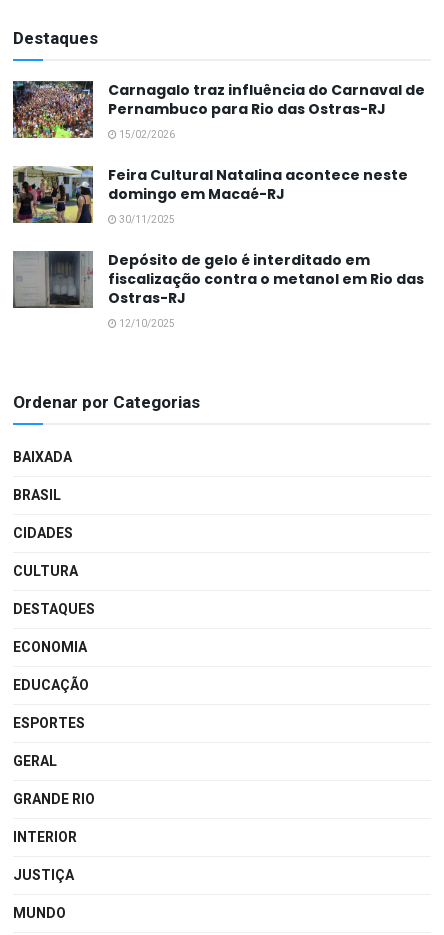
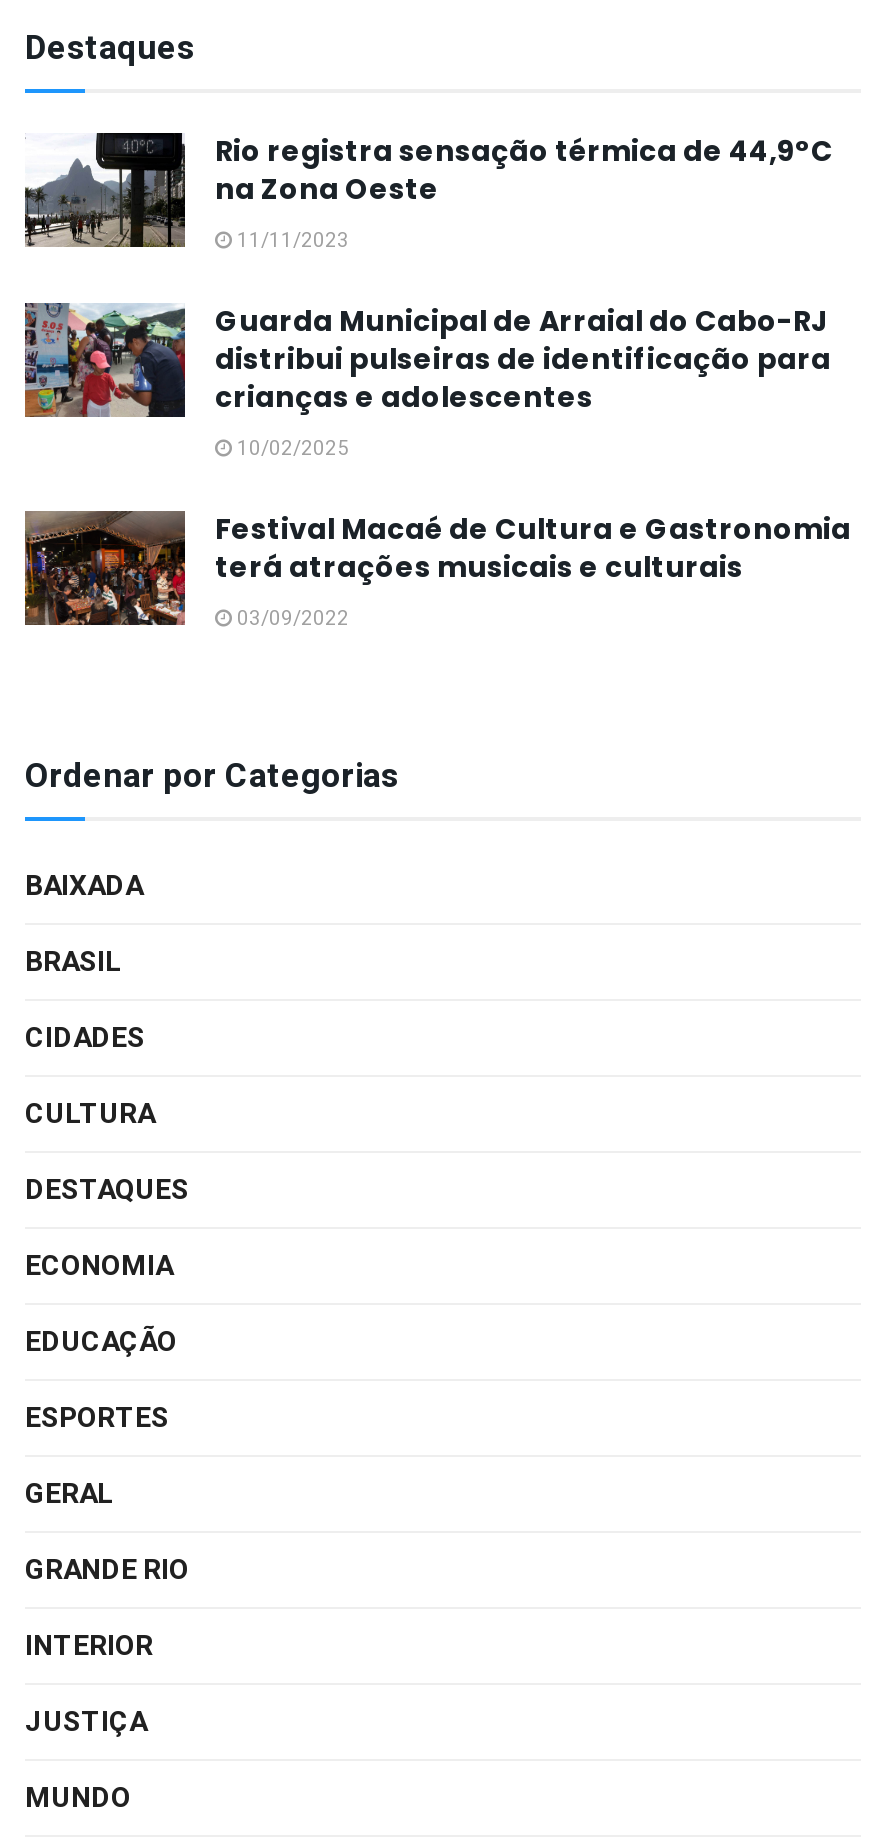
- [image]
- Carnagalo traz influência do Carnaval de
- Pernambuco para Rio das Ostras-RJ
- 15/02/2026
+ [image]
+ Rio registra sensação térmica de 44,9°C
+ na Zona Oeste
+ 11/11/2023

- [image]
- Feira Cultural Natalina acontece neste
- domingo em Macaé-RJ
- 30/11/2025
+ [image]
+ Guarda Municipal de Arraial do Cabo-RJ
+ distribui pulseiras de identificação para
+ crianças e adolescentes
+ 10/02/2025

- [image]
- Depósito de gelo é interditado em
- fiscalização contra o metanol em Rio das
- Ostras-RJ
- 12/10/2025
+ [image]
+ Festival Macaé de Cultura e Gastronomia
+ terá atrações musicais e culturais
+ 03/09/2022
